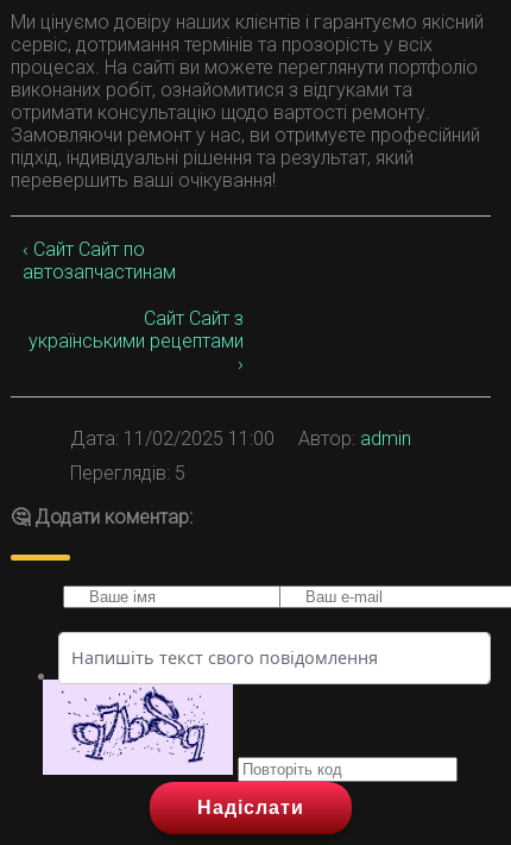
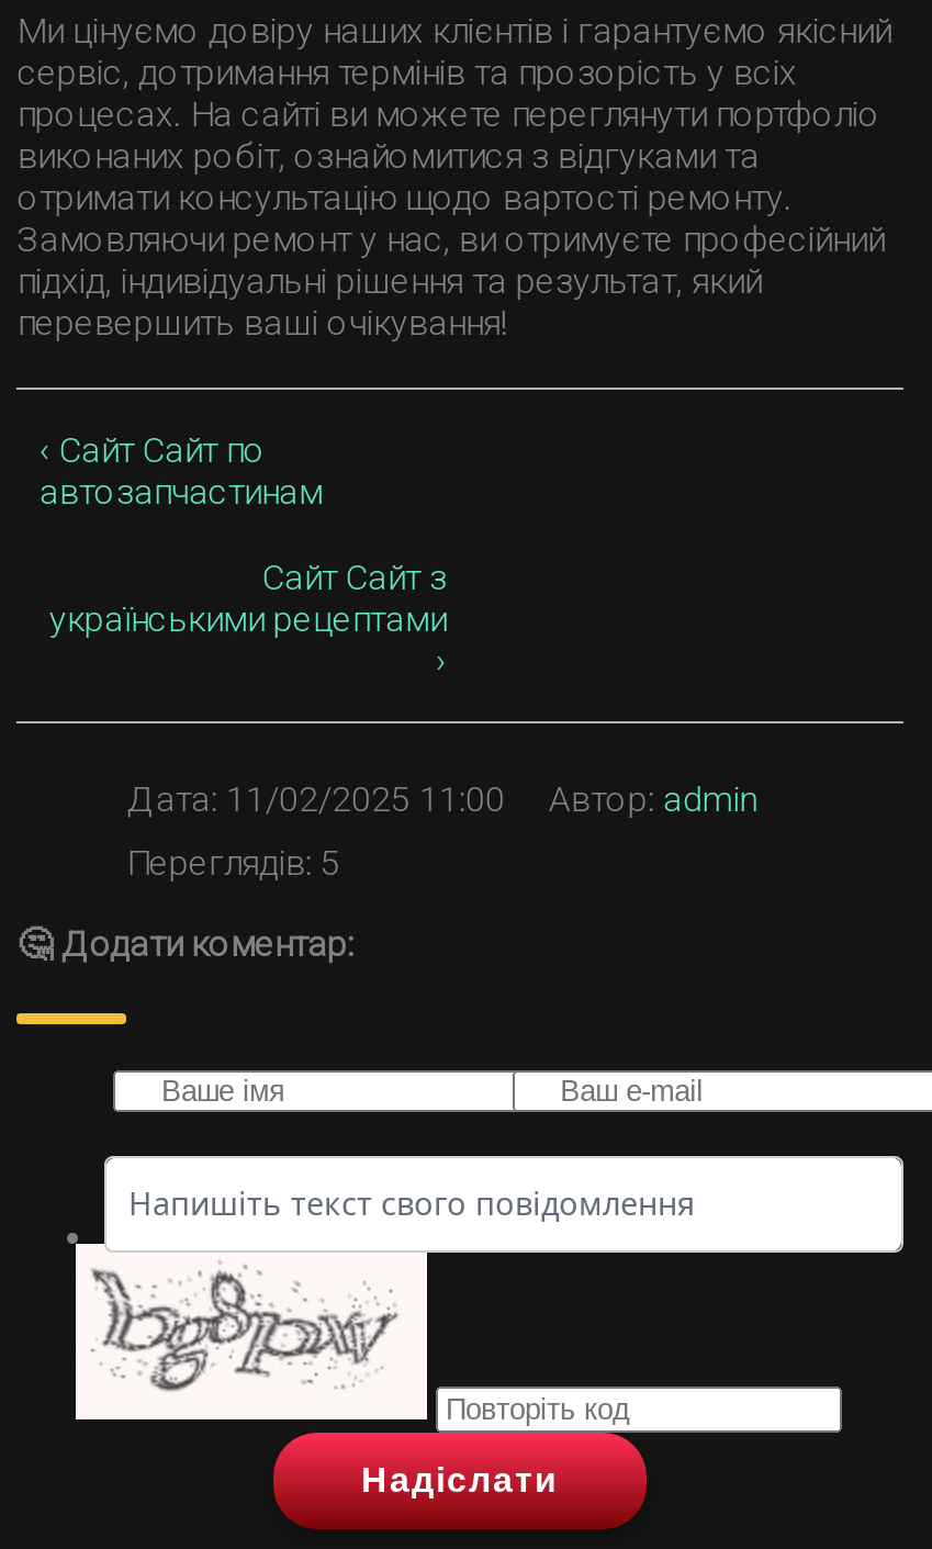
- [image]
+ [image]
